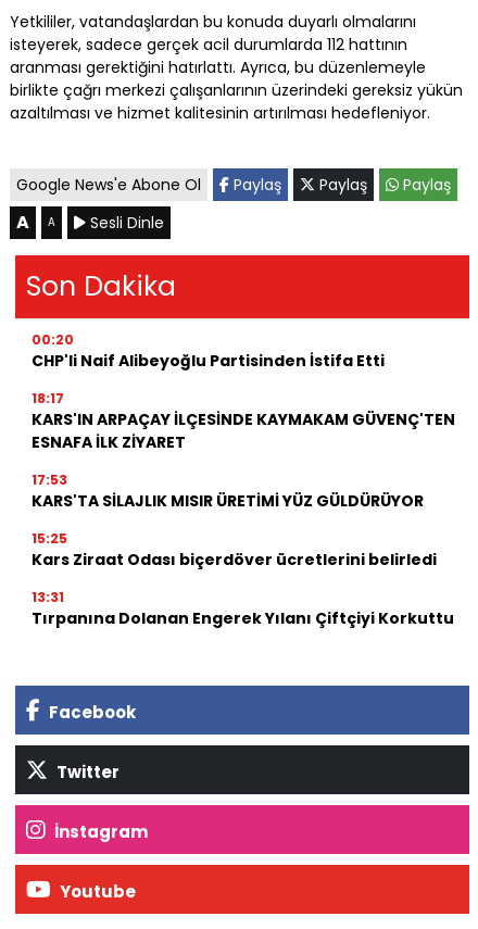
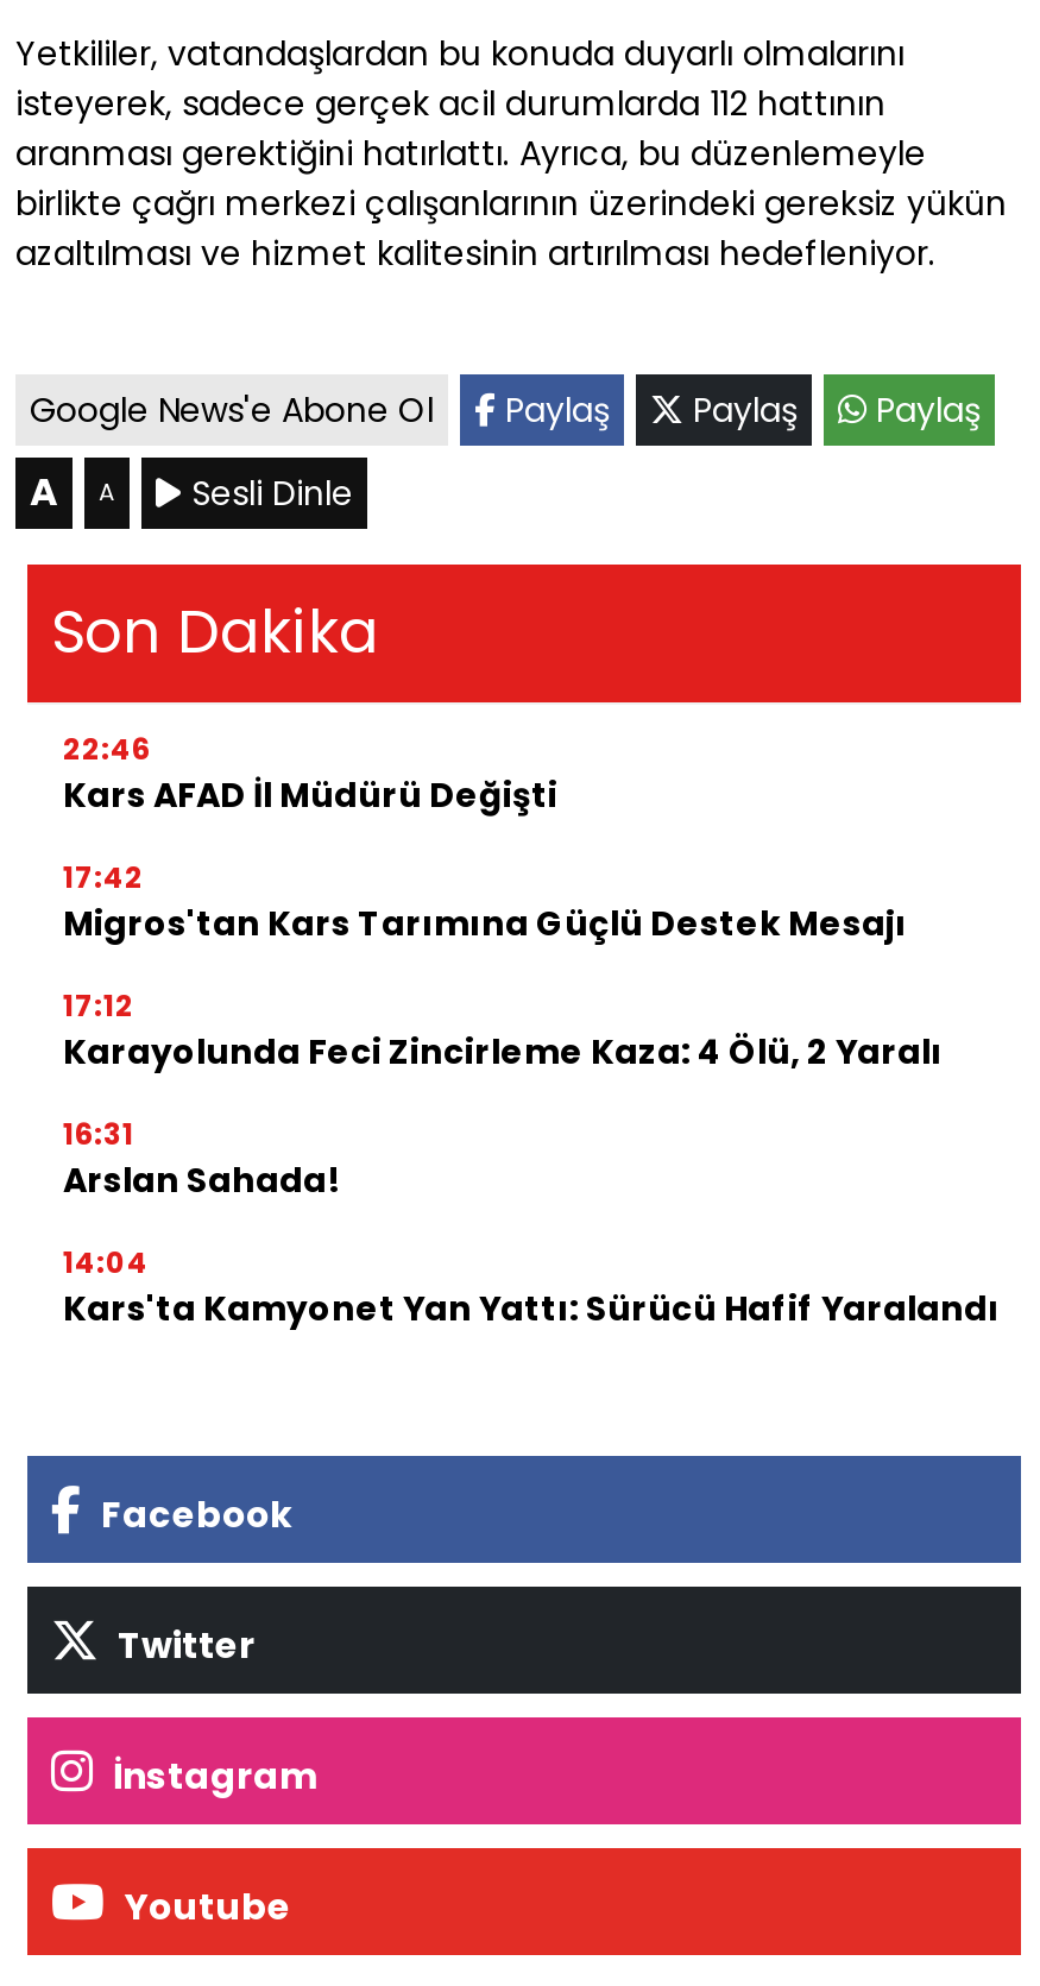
- 00:20
- CHP'li Naif Alibeyoğlu Partisinden İstifa Etti
+ 22:46
+ Kars AFAD İl Müdürü Değişti

- 18:17
- KARS'IN ARPAÇAY İLÇESİNDE KAYMAKAM GÜVENÇ'TEN
- ESNAFA İLK ZİYARET
+ 17:42
+ Migros'tan Kars Tarımına Güçlü Destek Mesajı

- 17:53
- KARS'TA SİLAJLIK MISIR ÜRETİMİ YÜZ GÜLDÜRÜYOR
+ 17:12
+ Karayolunda Feci Zincirleme Kaza: 4 Ölü, 2 Yaralı

- 15:25
- Kars Ziraat Odası biçerdöver ücretlerini belirledi
+ 16:31
+ Arslan Sahada!

- 13:31
- Tırpanına Dolanan Engerek Yılanı Çiftçiyi Korkuttu
+ 14:04
+ Kars'ta Kamyonet Yan Yattı: Sürücü Hafif Yaralandı
